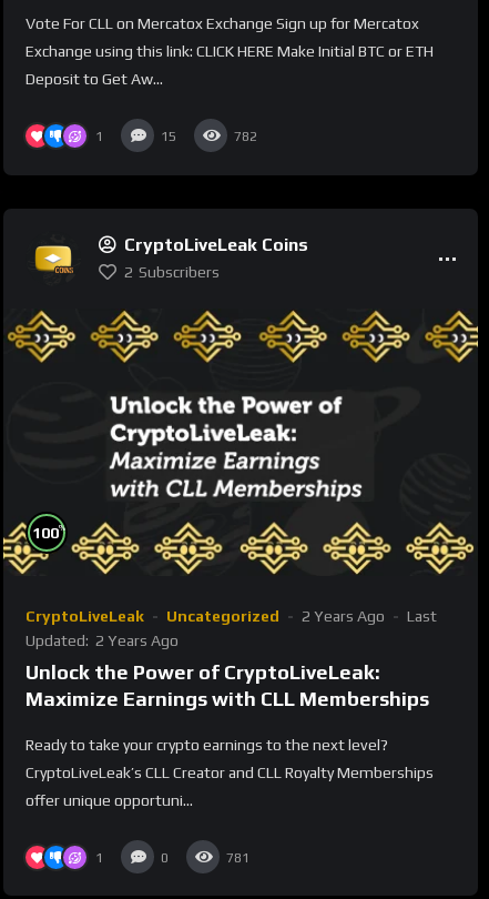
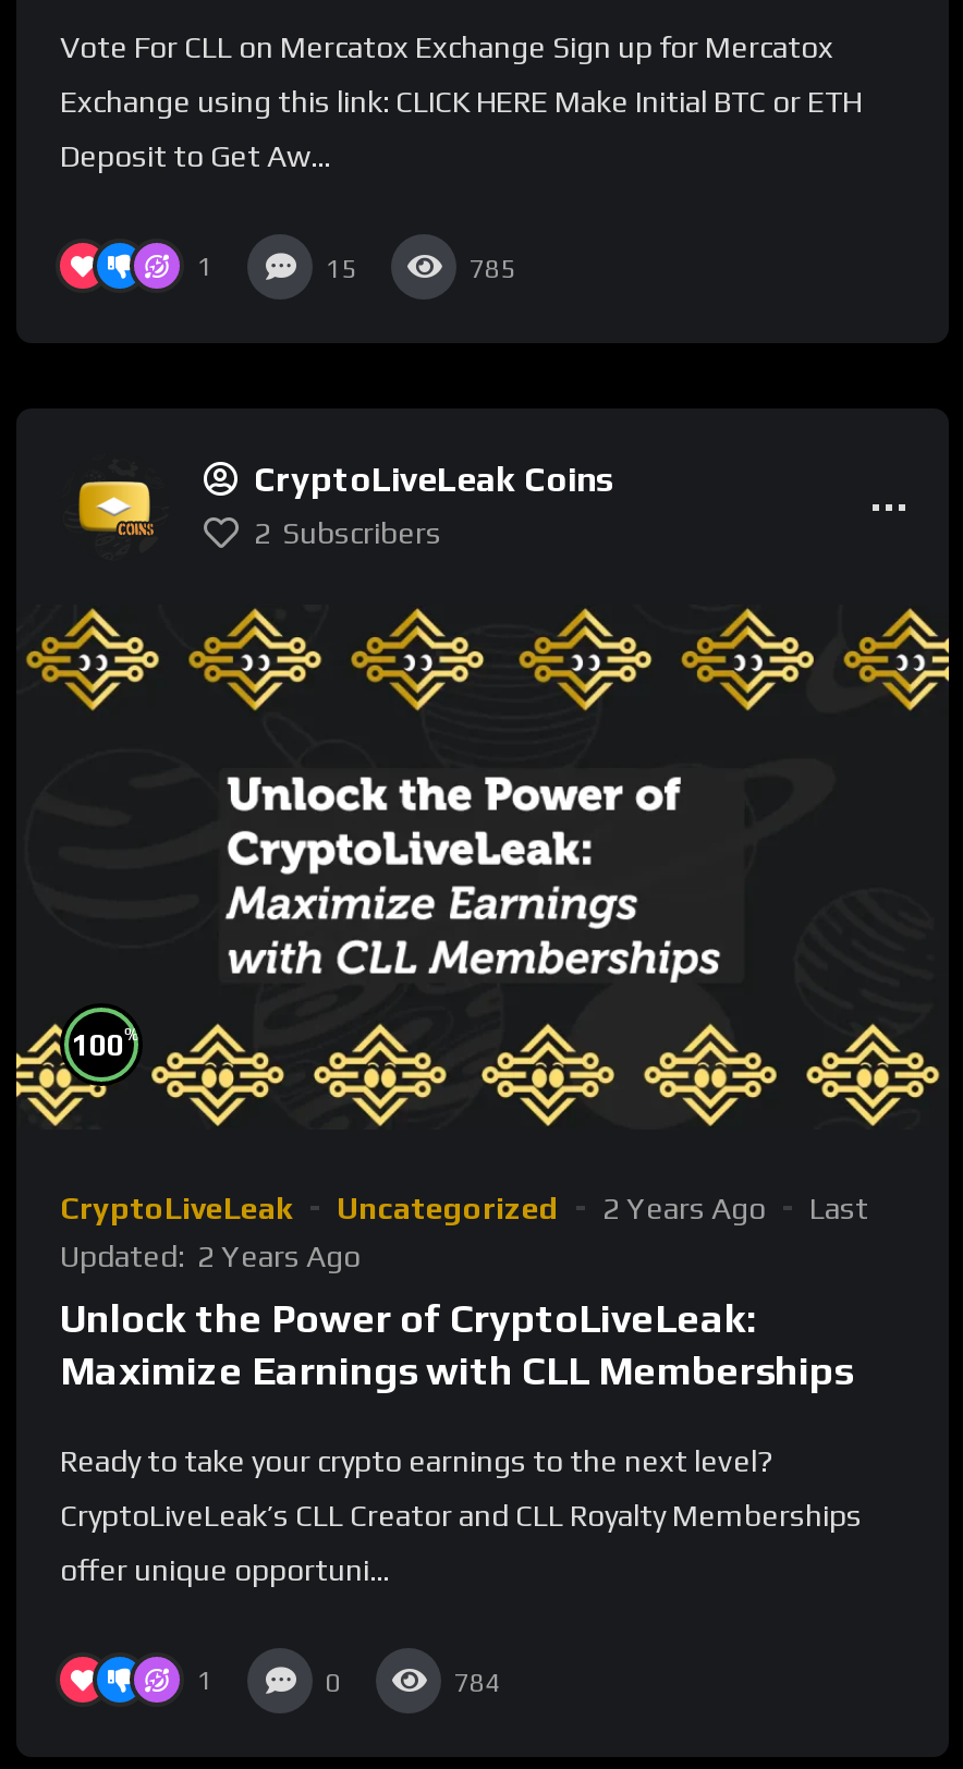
- 782
+ 785

- 781
+ 784
